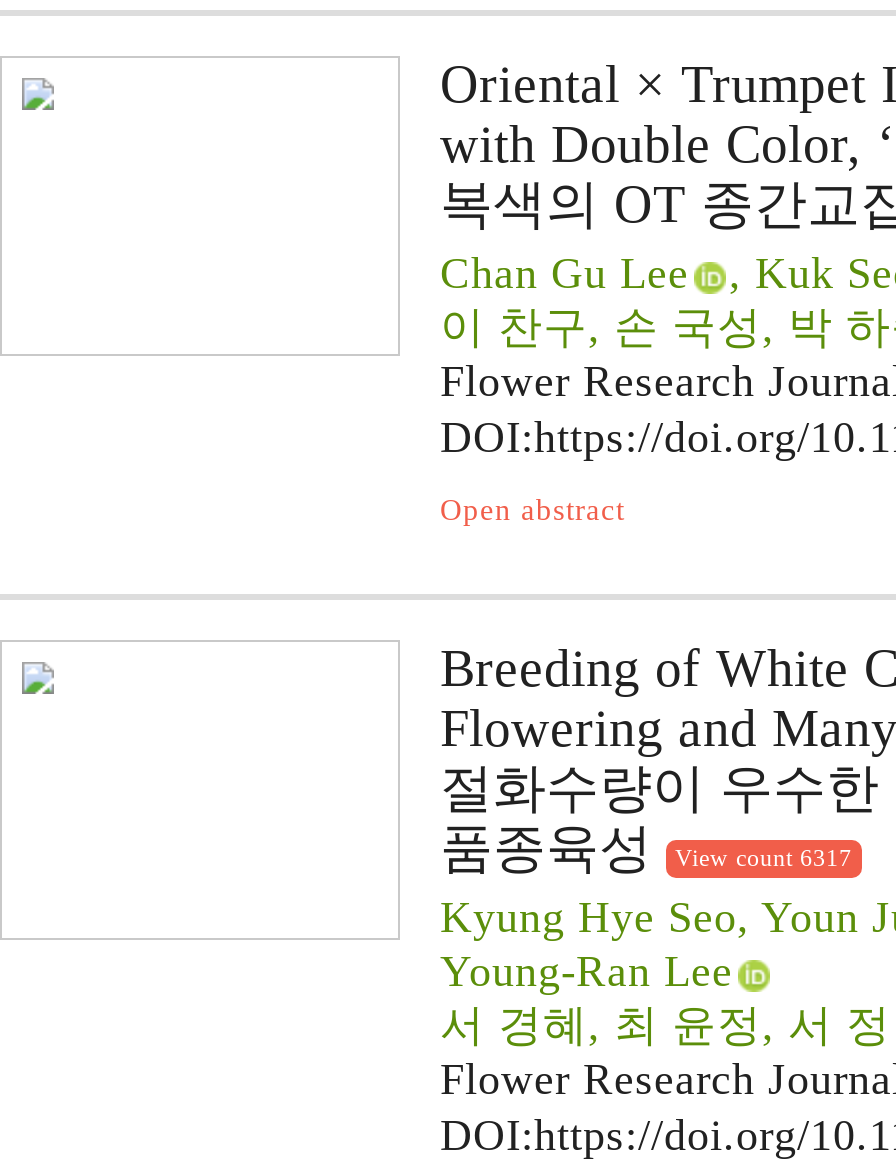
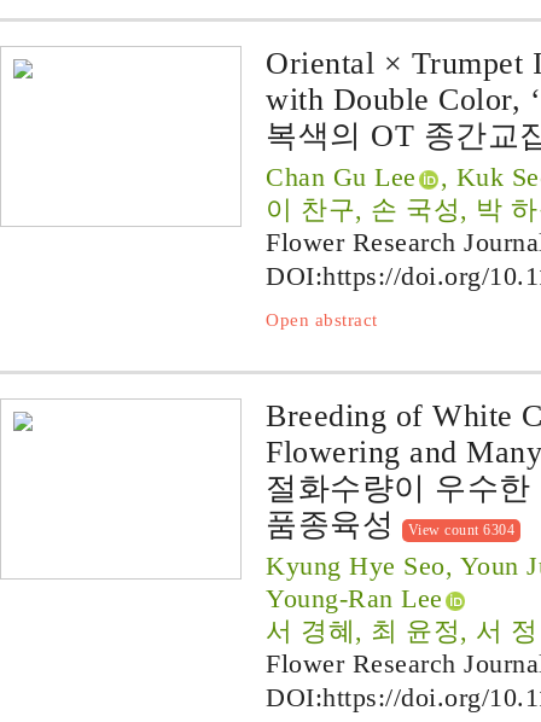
- 품종육성 View count 6317
+ 품종육성 View count 6304
